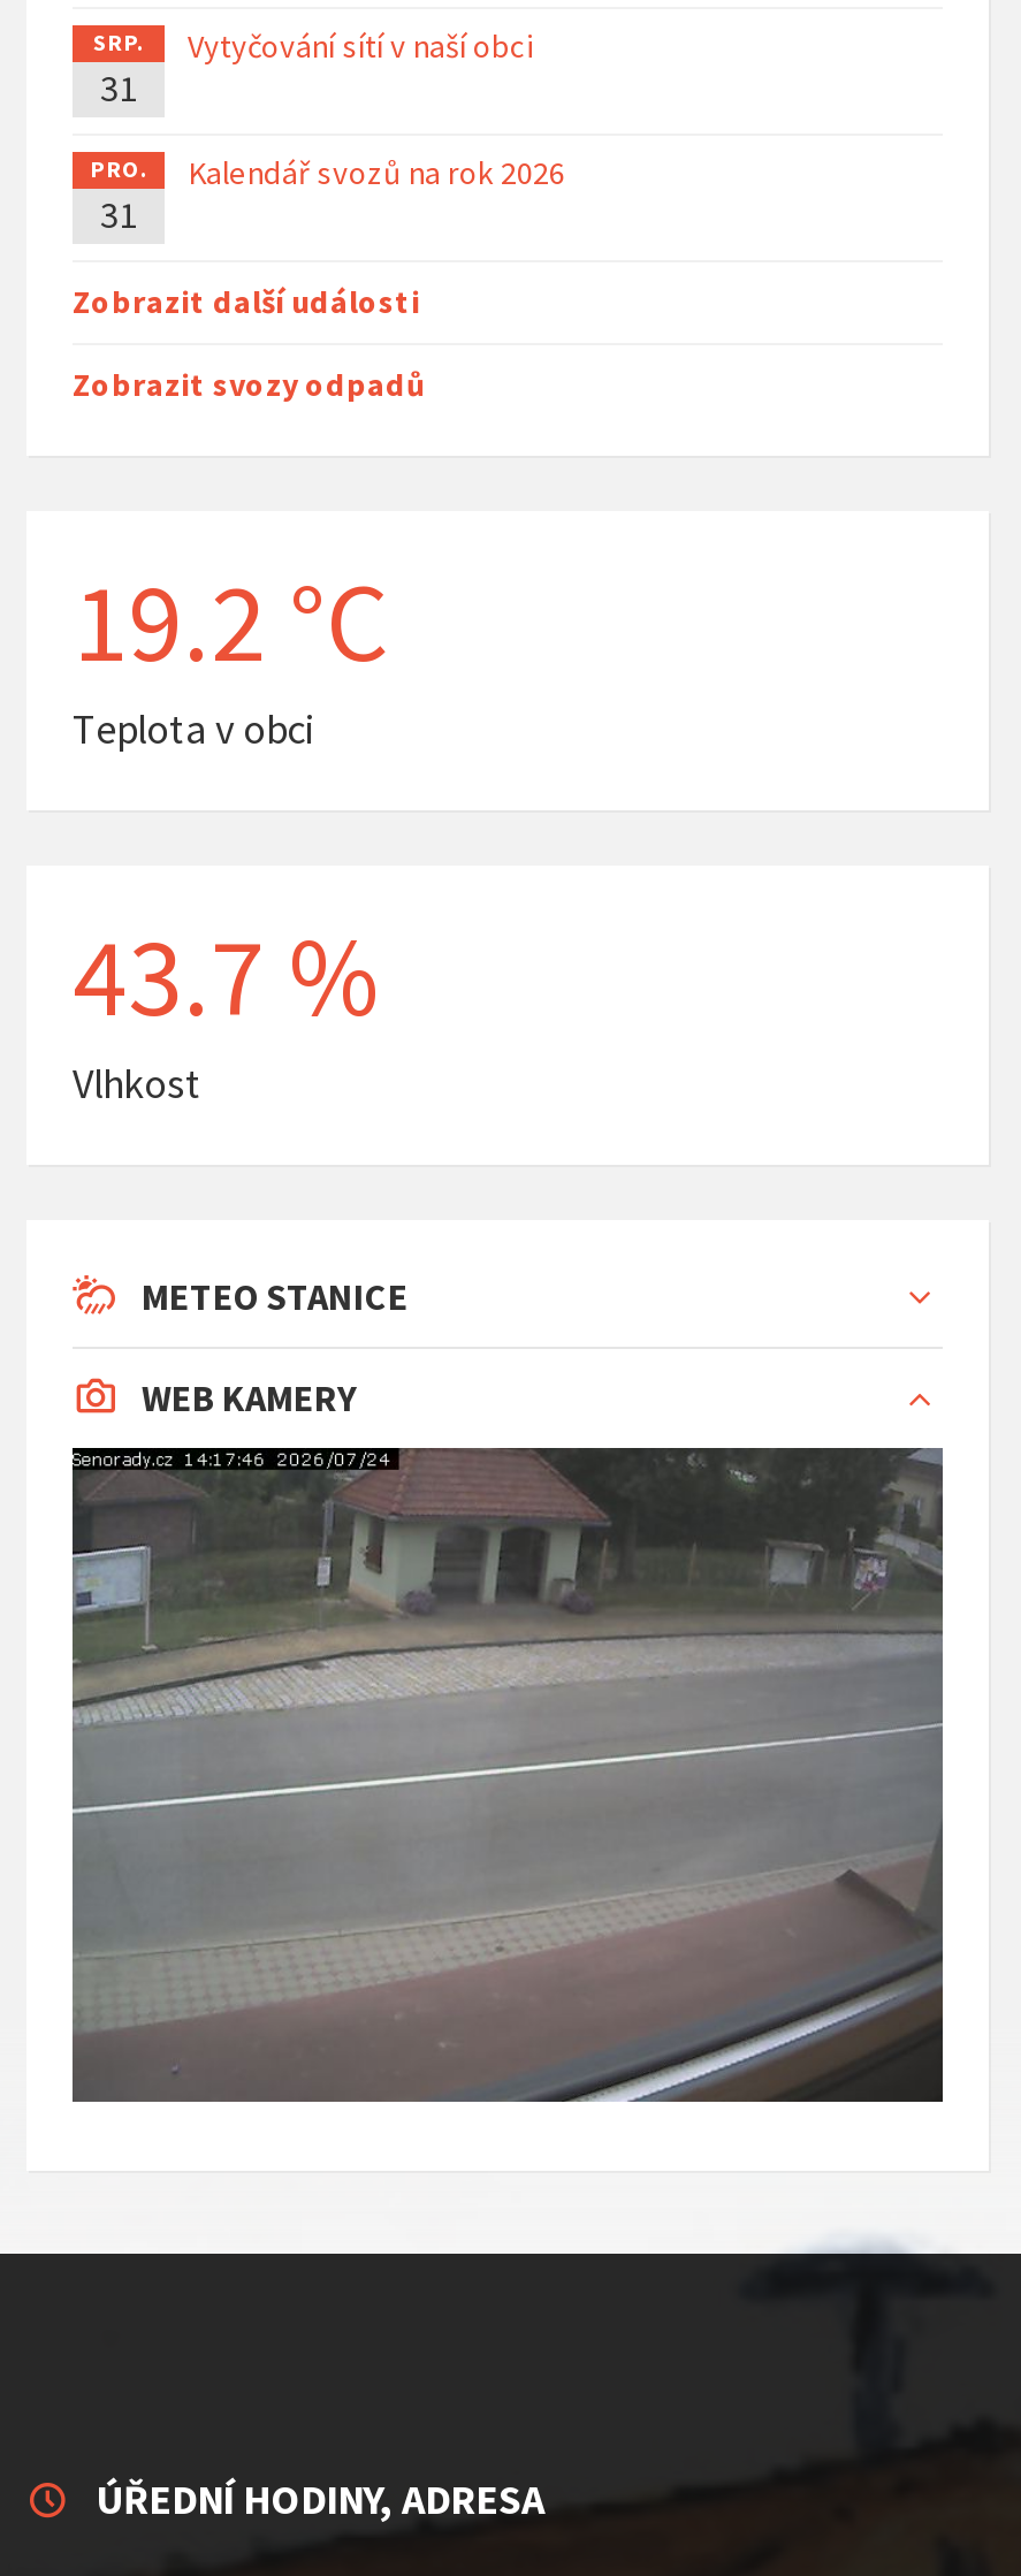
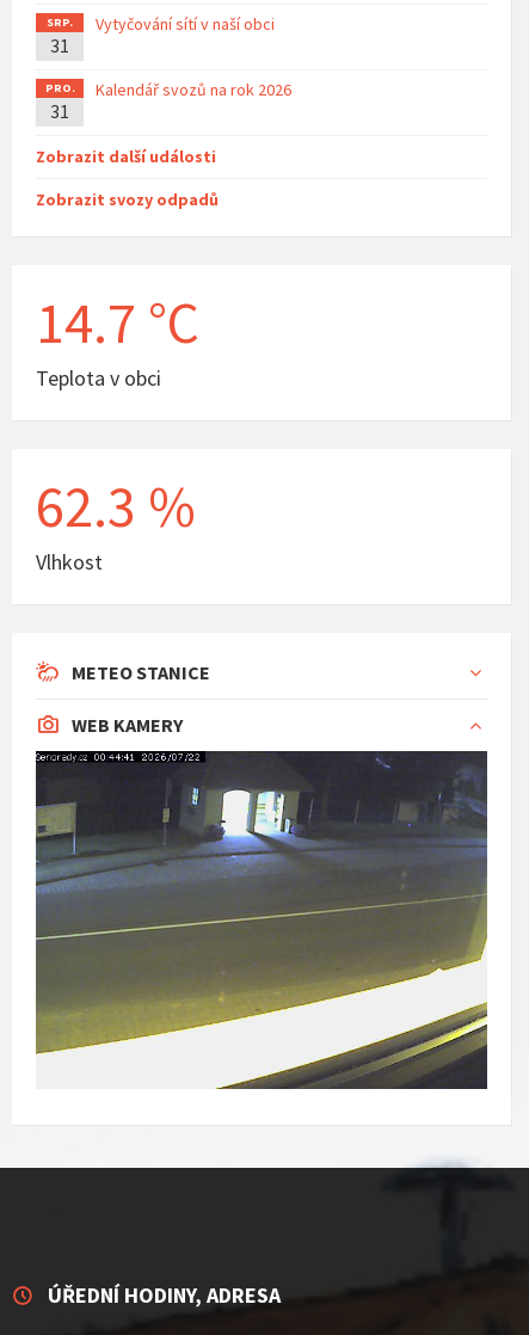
- 19.2 °C
+ 14.7 °C

- 43.7 %
+ 62.3 %

- [image]
+ [image]
